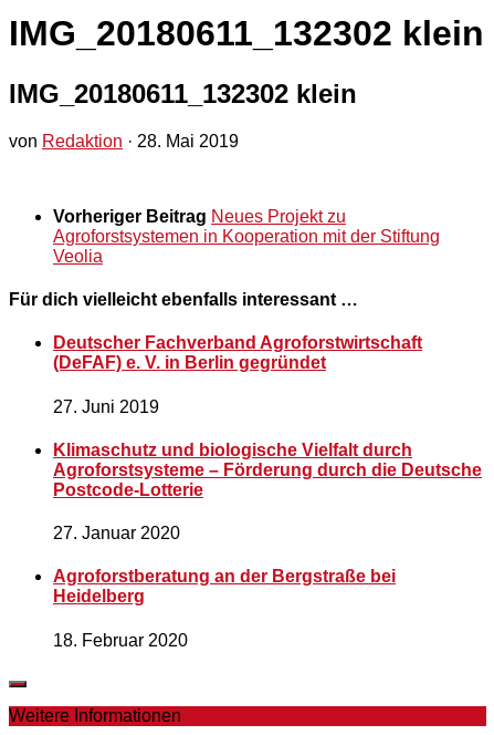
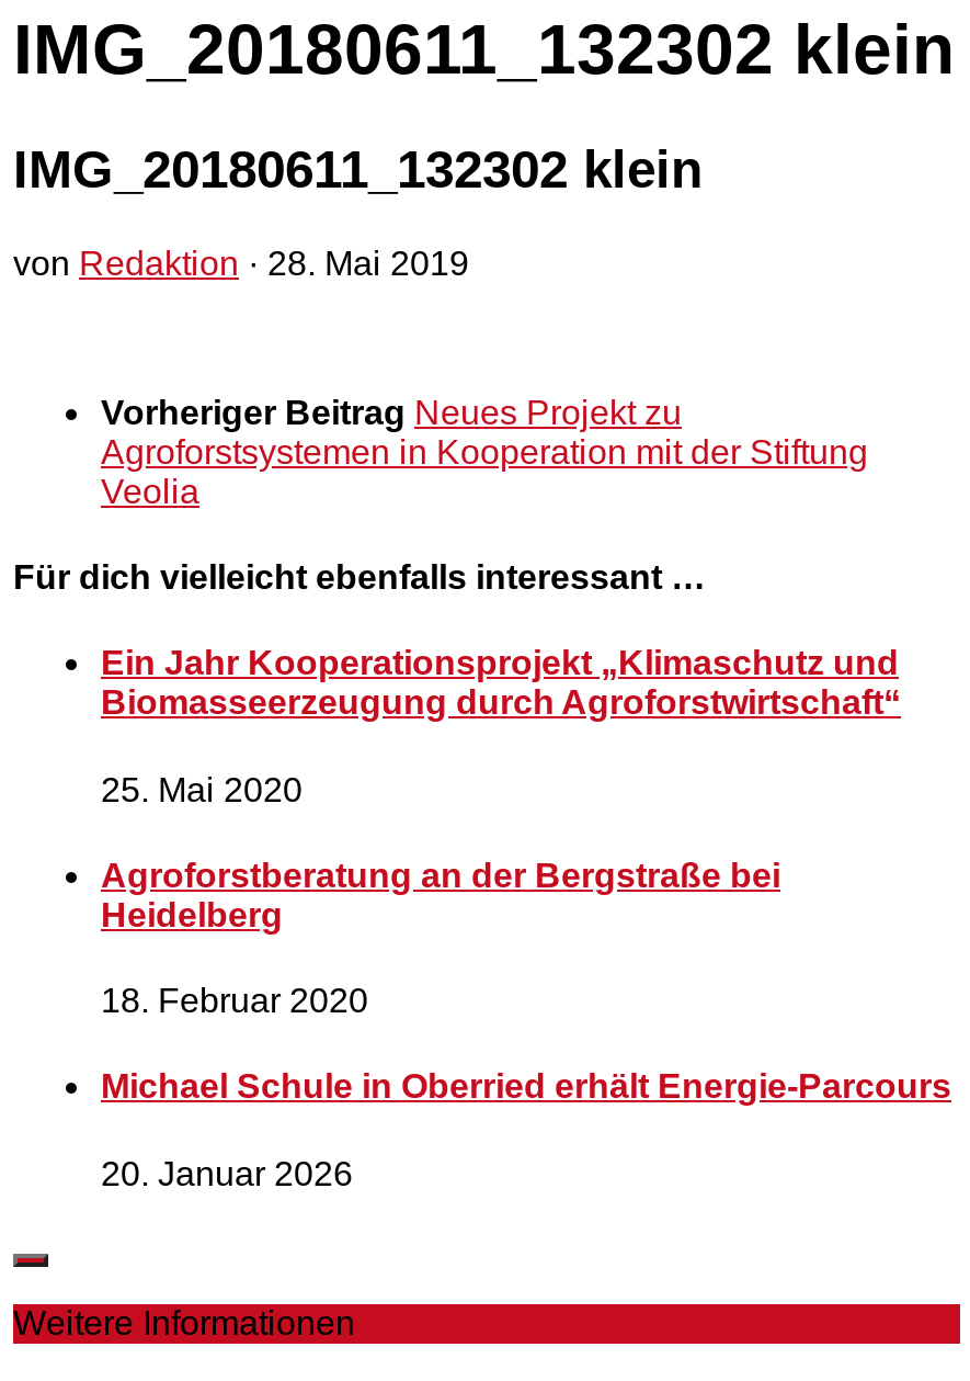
- Deutscher Fachverband Agroforstwirtschaft
- (DeFAF) e. V. in Berlin gegründet
- 27. Juni 2019
- Klimaschutz und biologische Vielfalt durch
- Agroforstsysteme – Förderung durch die Deutsche
- Postcode-Lotterie
- 27. Januar 2020
+ Ein Jahr Kooperationsprojekt „Klimaschutz und
+ Biomasseerzeugung durch Agroforstwirtschaft“
+ 25. Mai 2020

moved up: Agroforstberatung an der Bergstraße bei | Heidelberg | 18. Februar 2020

+ Michael Schule in Oberried erhält Energie-Parcours
+ 20. Januar 2026
